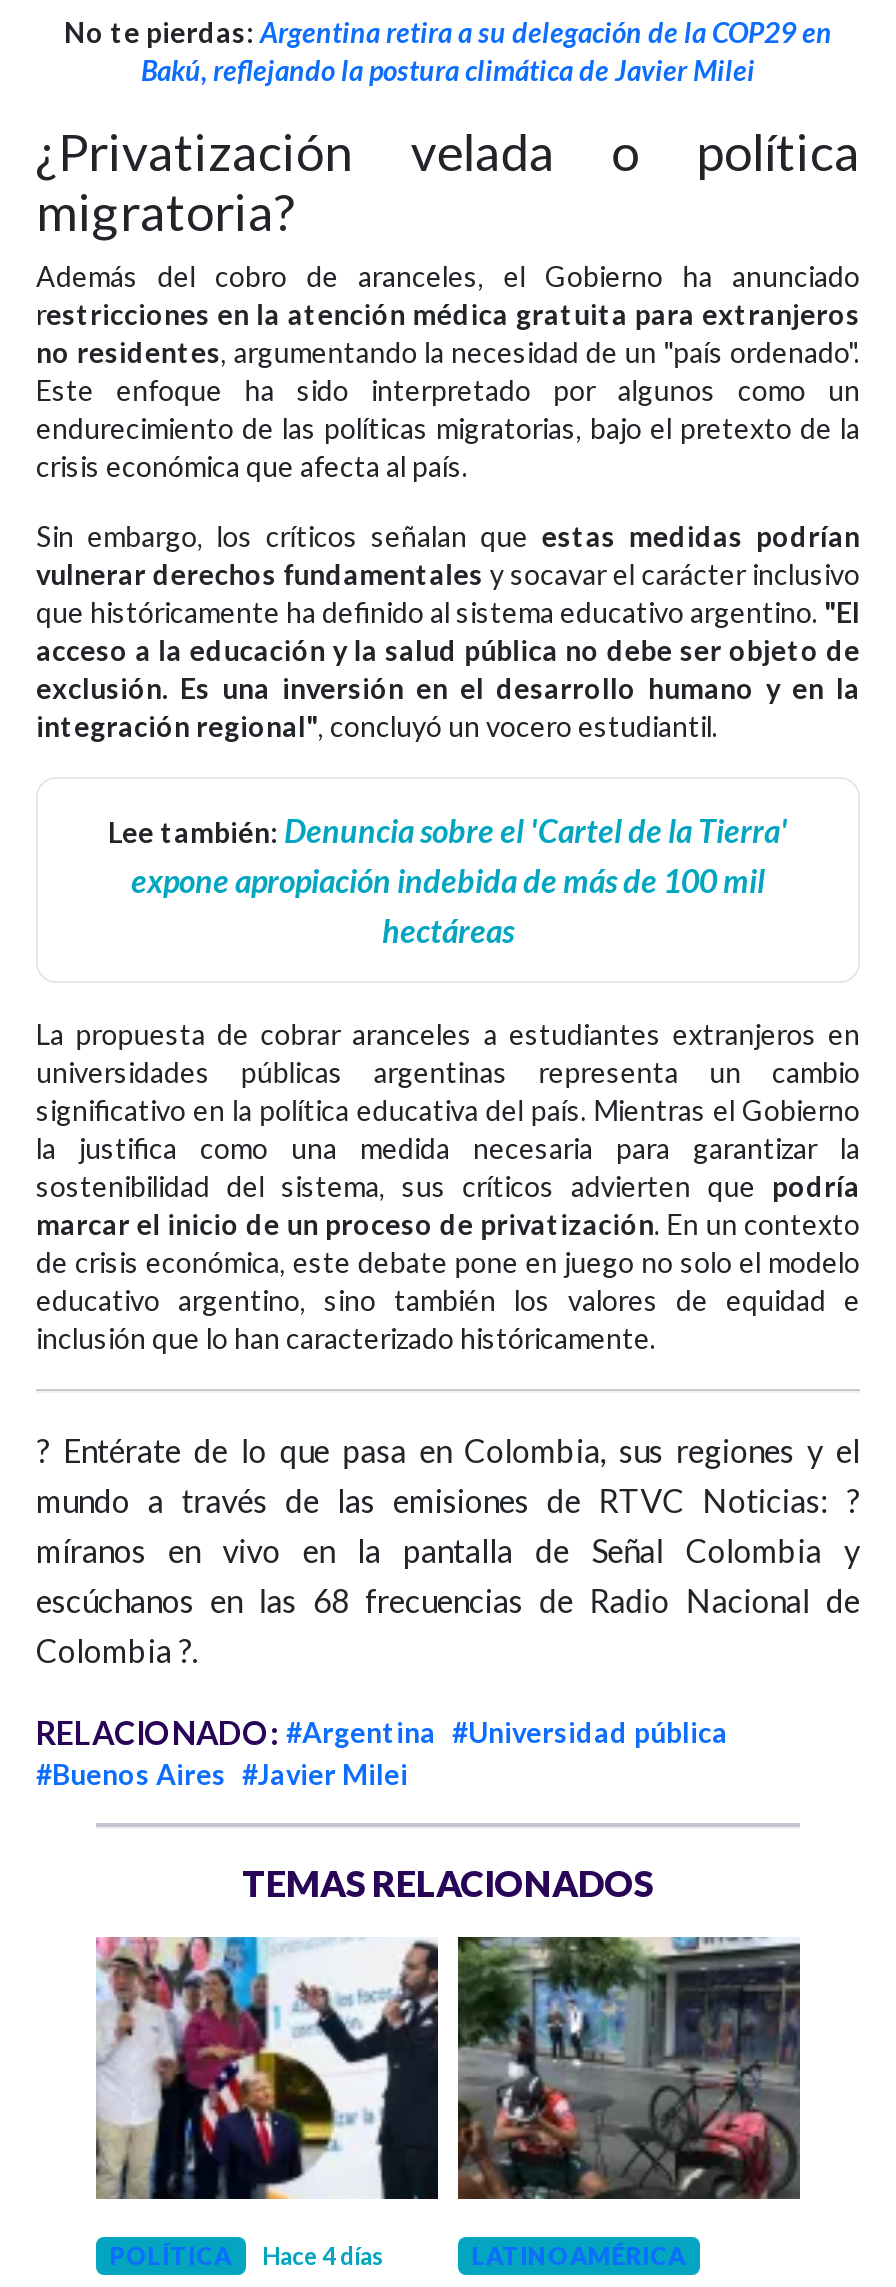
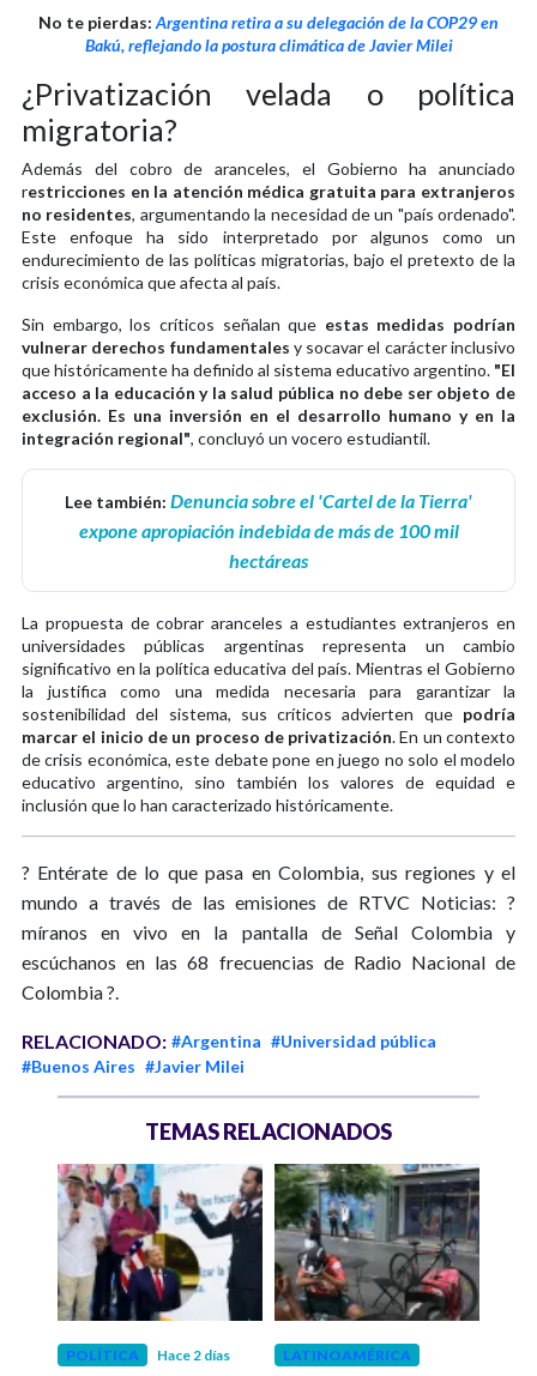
- Hace 4 días
+ Hace 2 días
